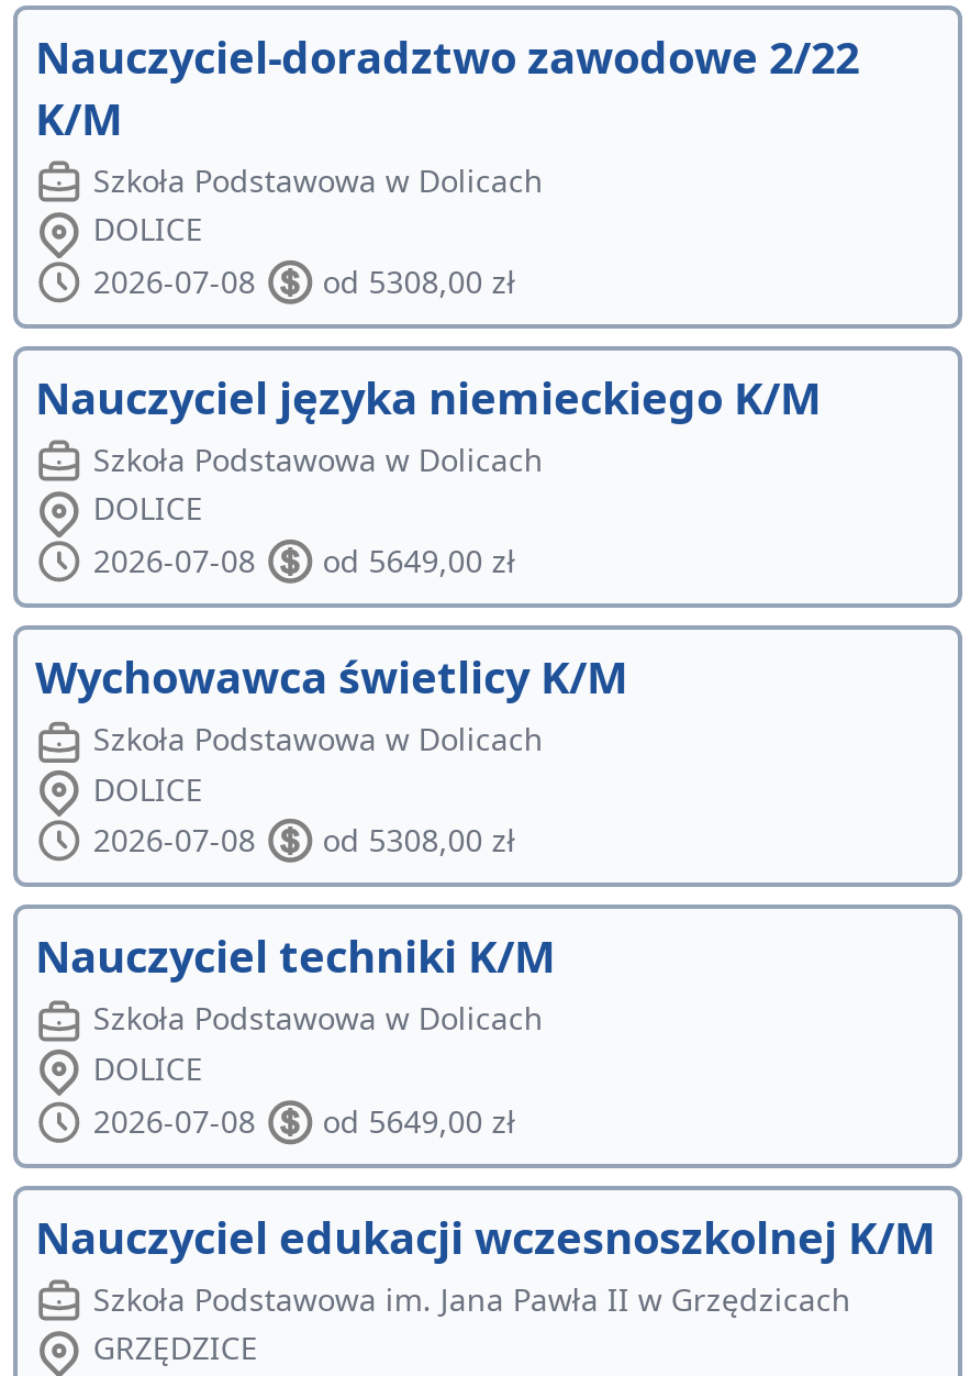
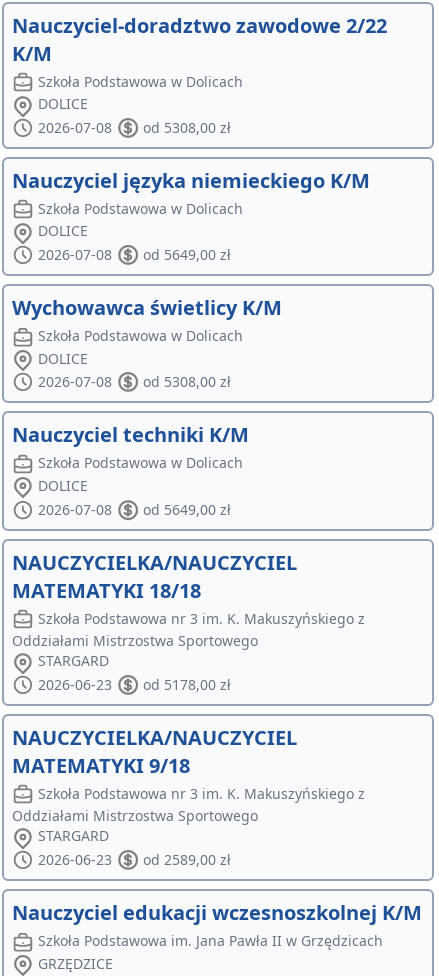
+ NAUCZYCIELKA/NAUCZYCIEL
+ MATEMATYKI 18/18
+ Szkoła Podstawowa nr 3 im. K. Makuszyńskiego z
+ Oddziałami Mistrzostwa Sportowego
+ STARGARD
+ 2026-06-23
+ od 5178,00 zł
+ NAUCZYCIELKA/NAUCZYCIEL
+ MATEMATYKI 9/18
+ Szkoła Podstawowa nr 3 im. K. Makuszyńskiego z
+ Oddziałami Mistrzostwa Sportowego
+ STARGARD
+ 2026-06-23
+ od 2589,00 zł
